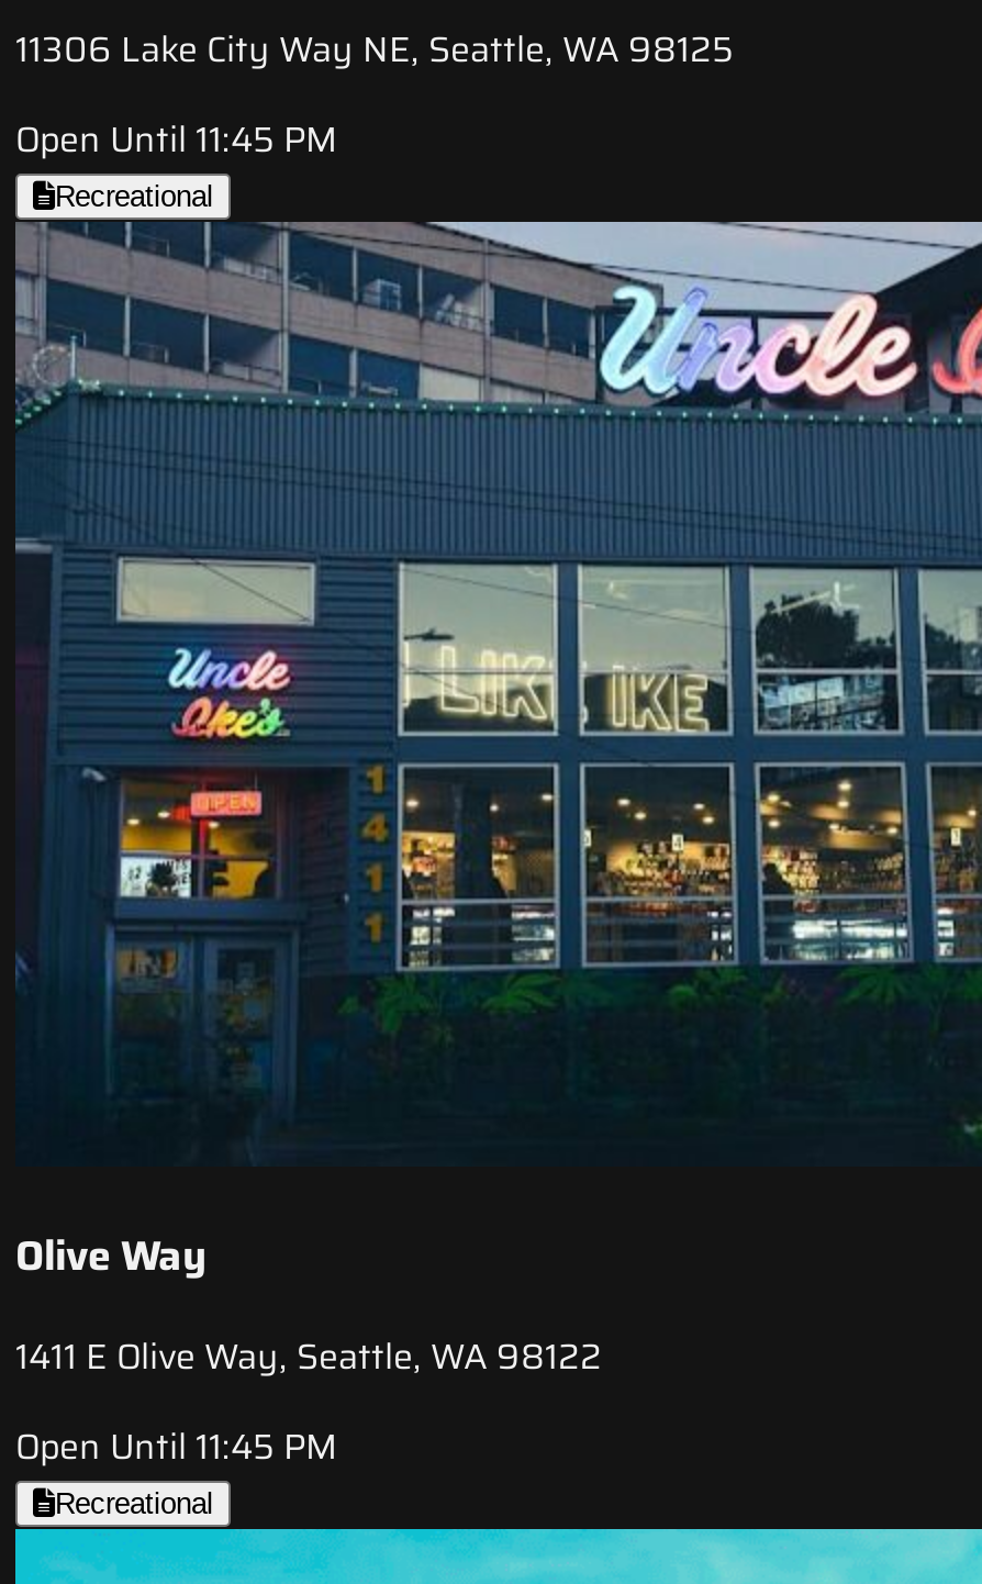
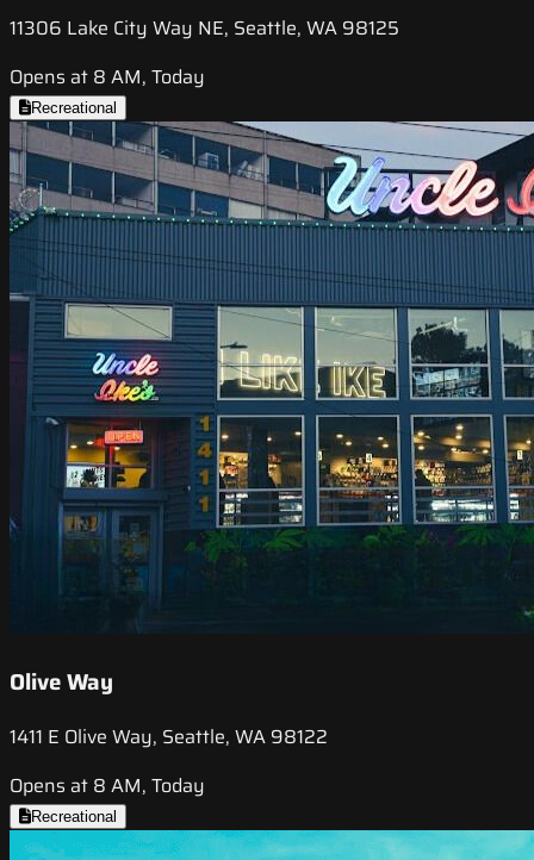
- Open Until 11:45 PM
+ Opens at 8 AM, Today

- Open Until 11:45 PM
+ Opens at 8 AM, Today
